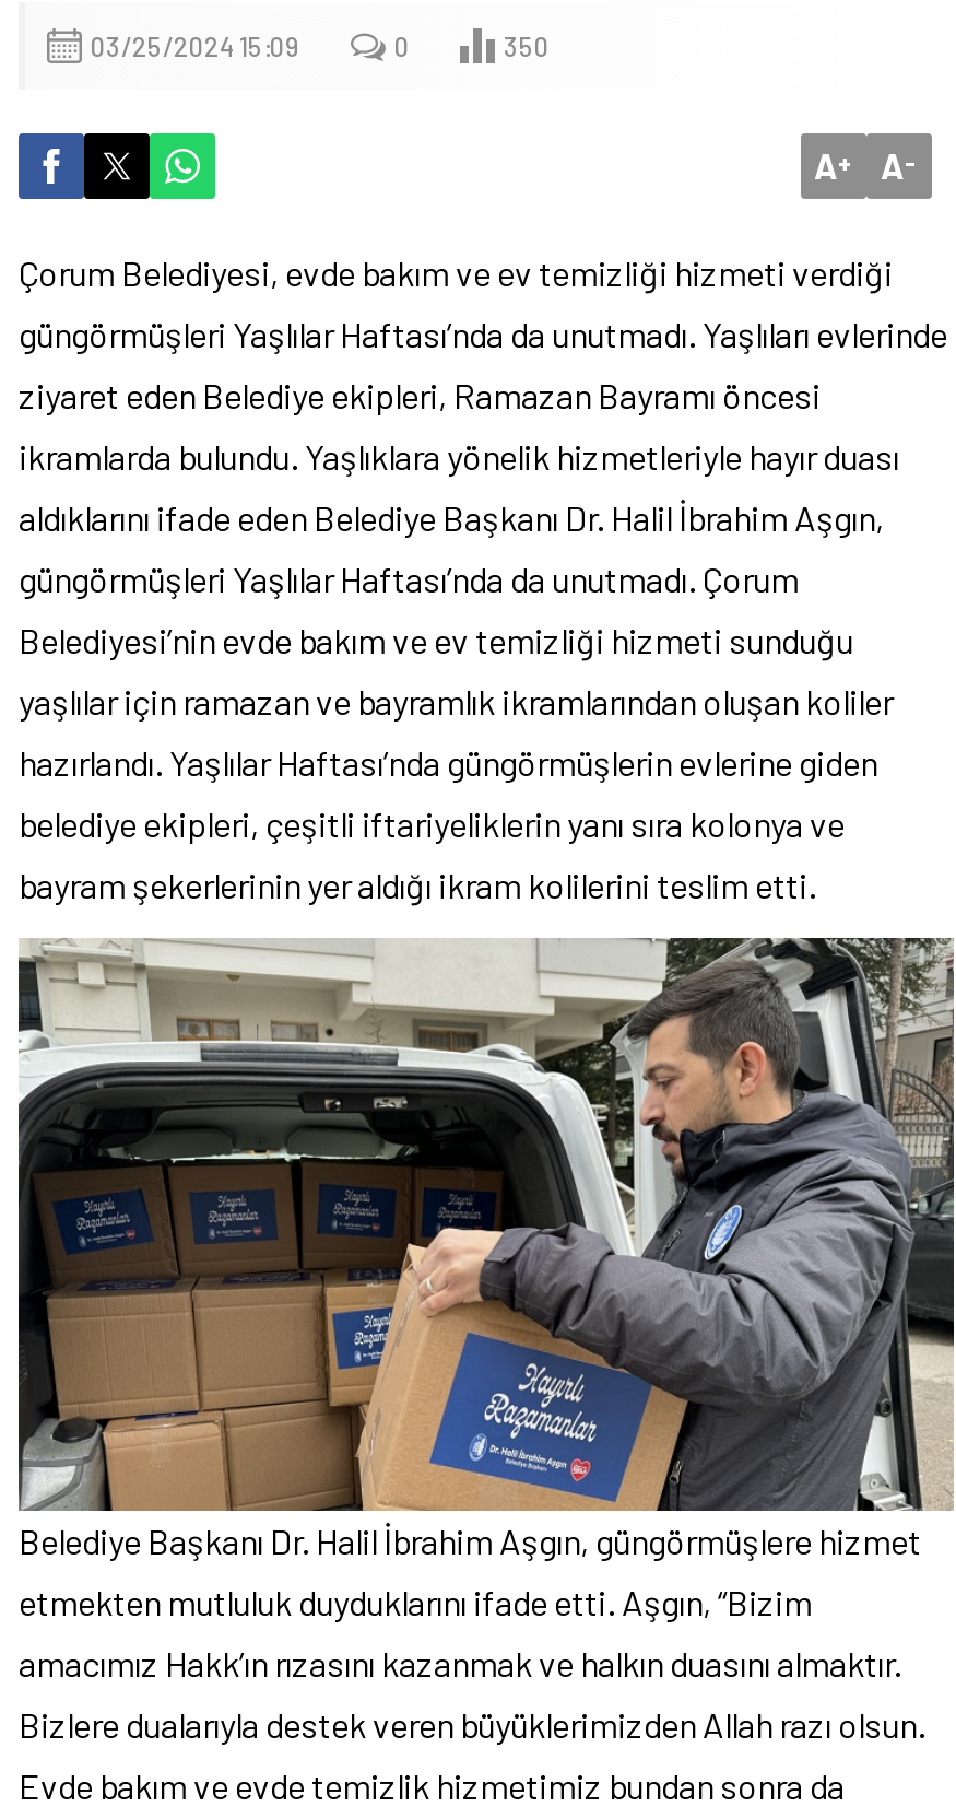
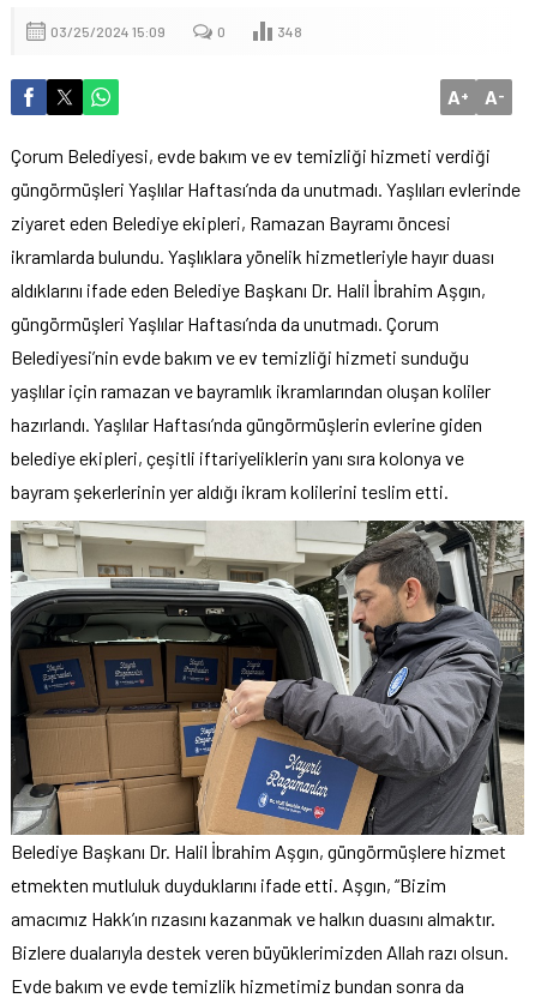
- 350
+ 348
